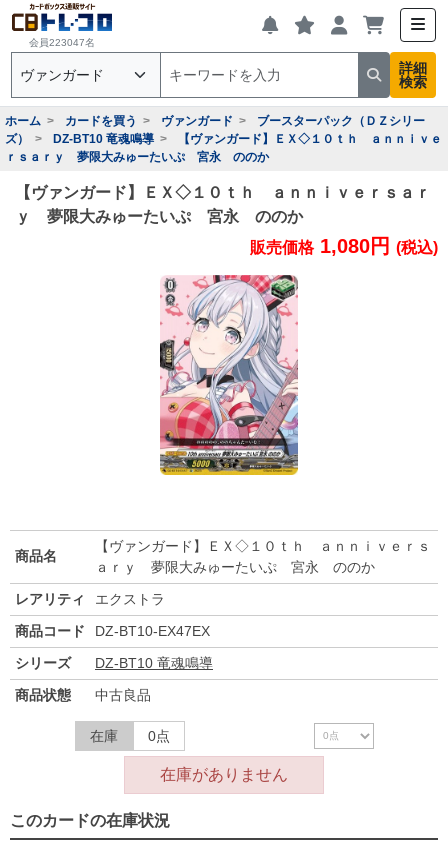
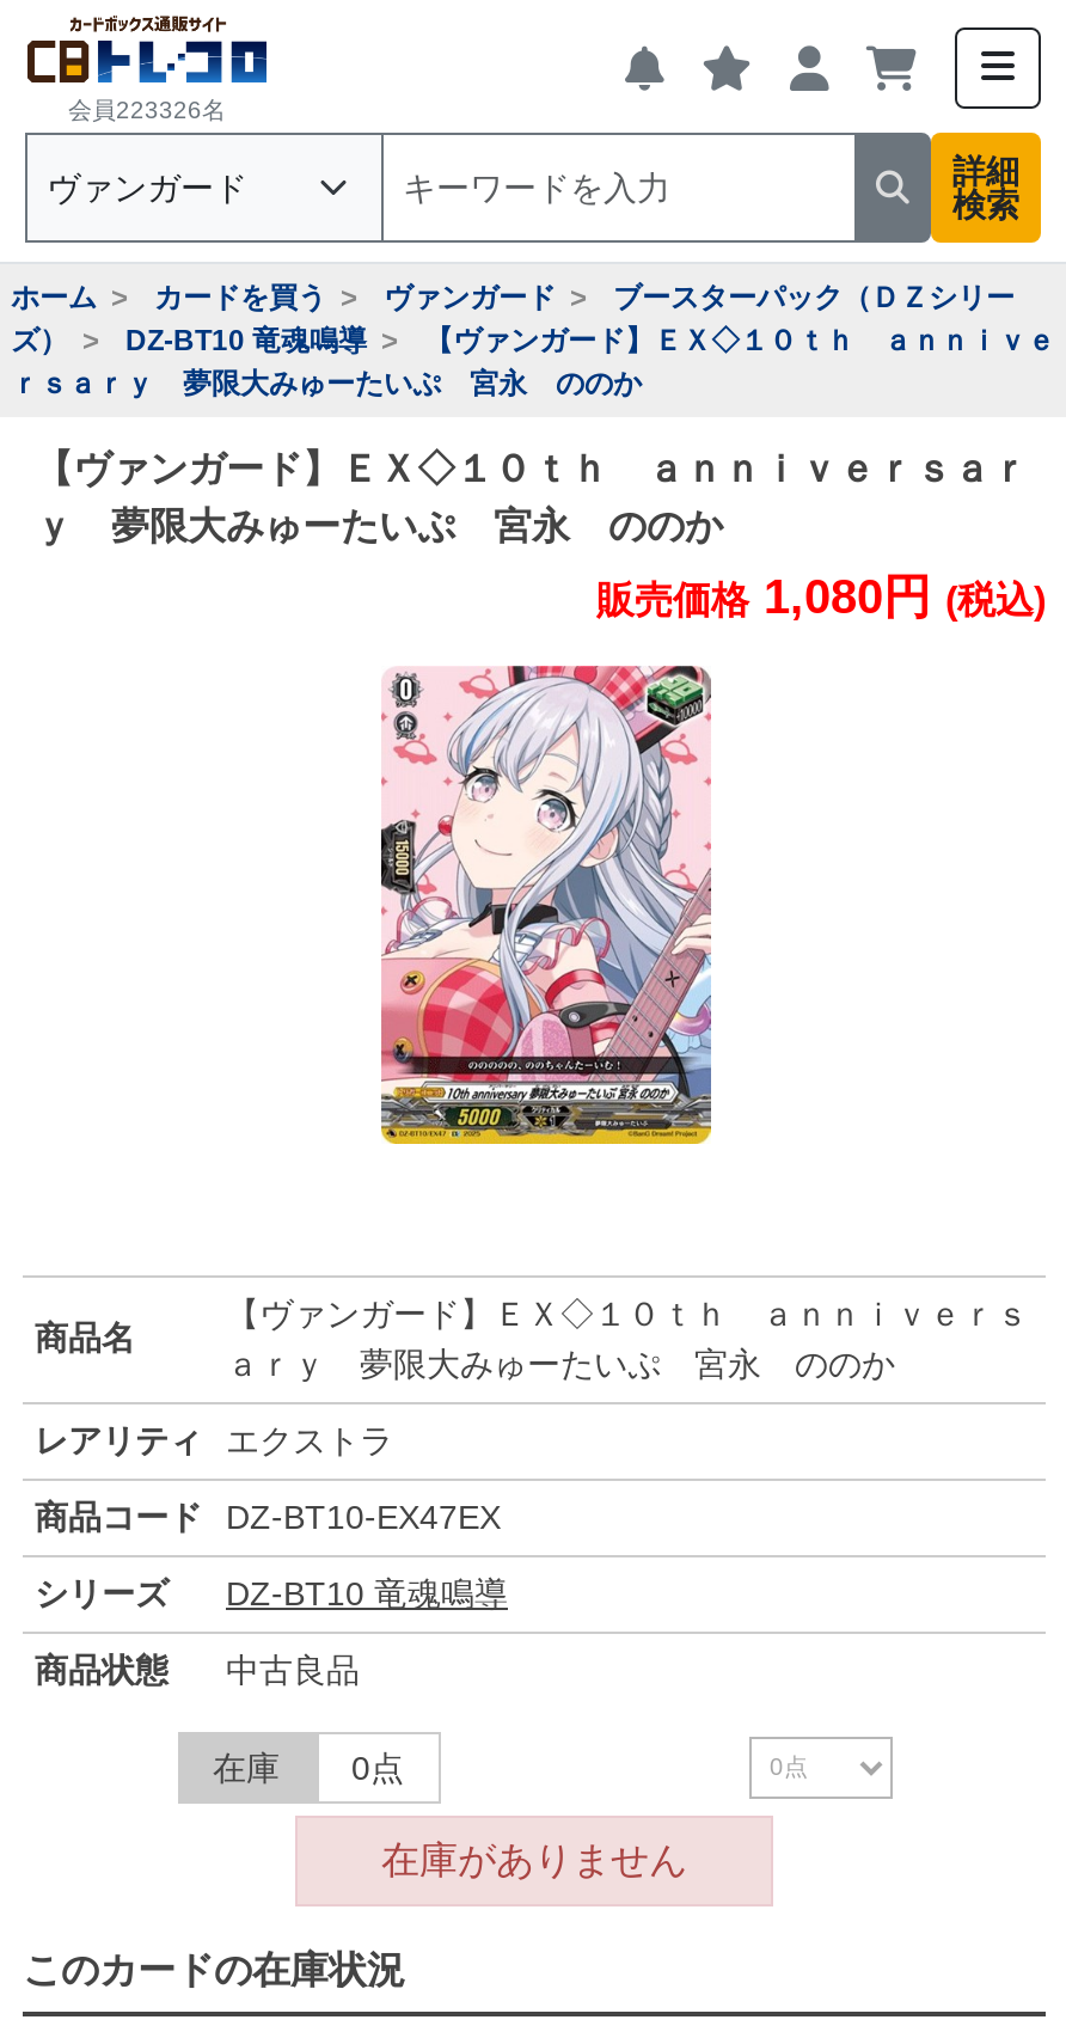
- 会員223047名
+ 会員223326名
